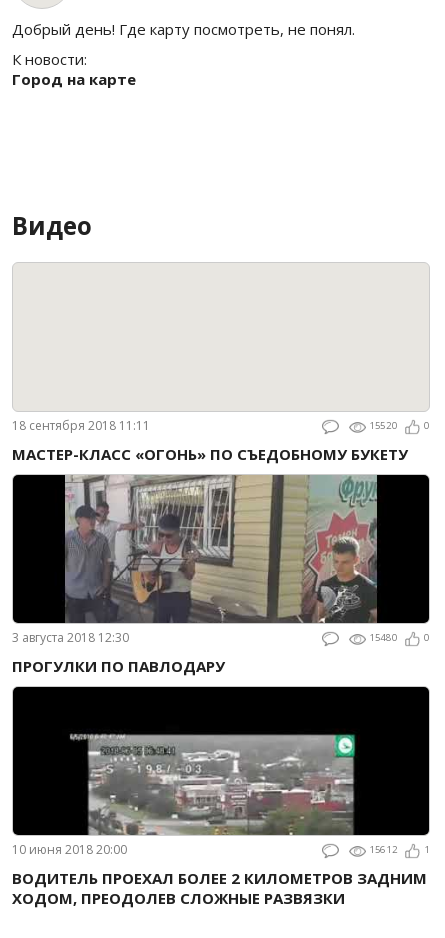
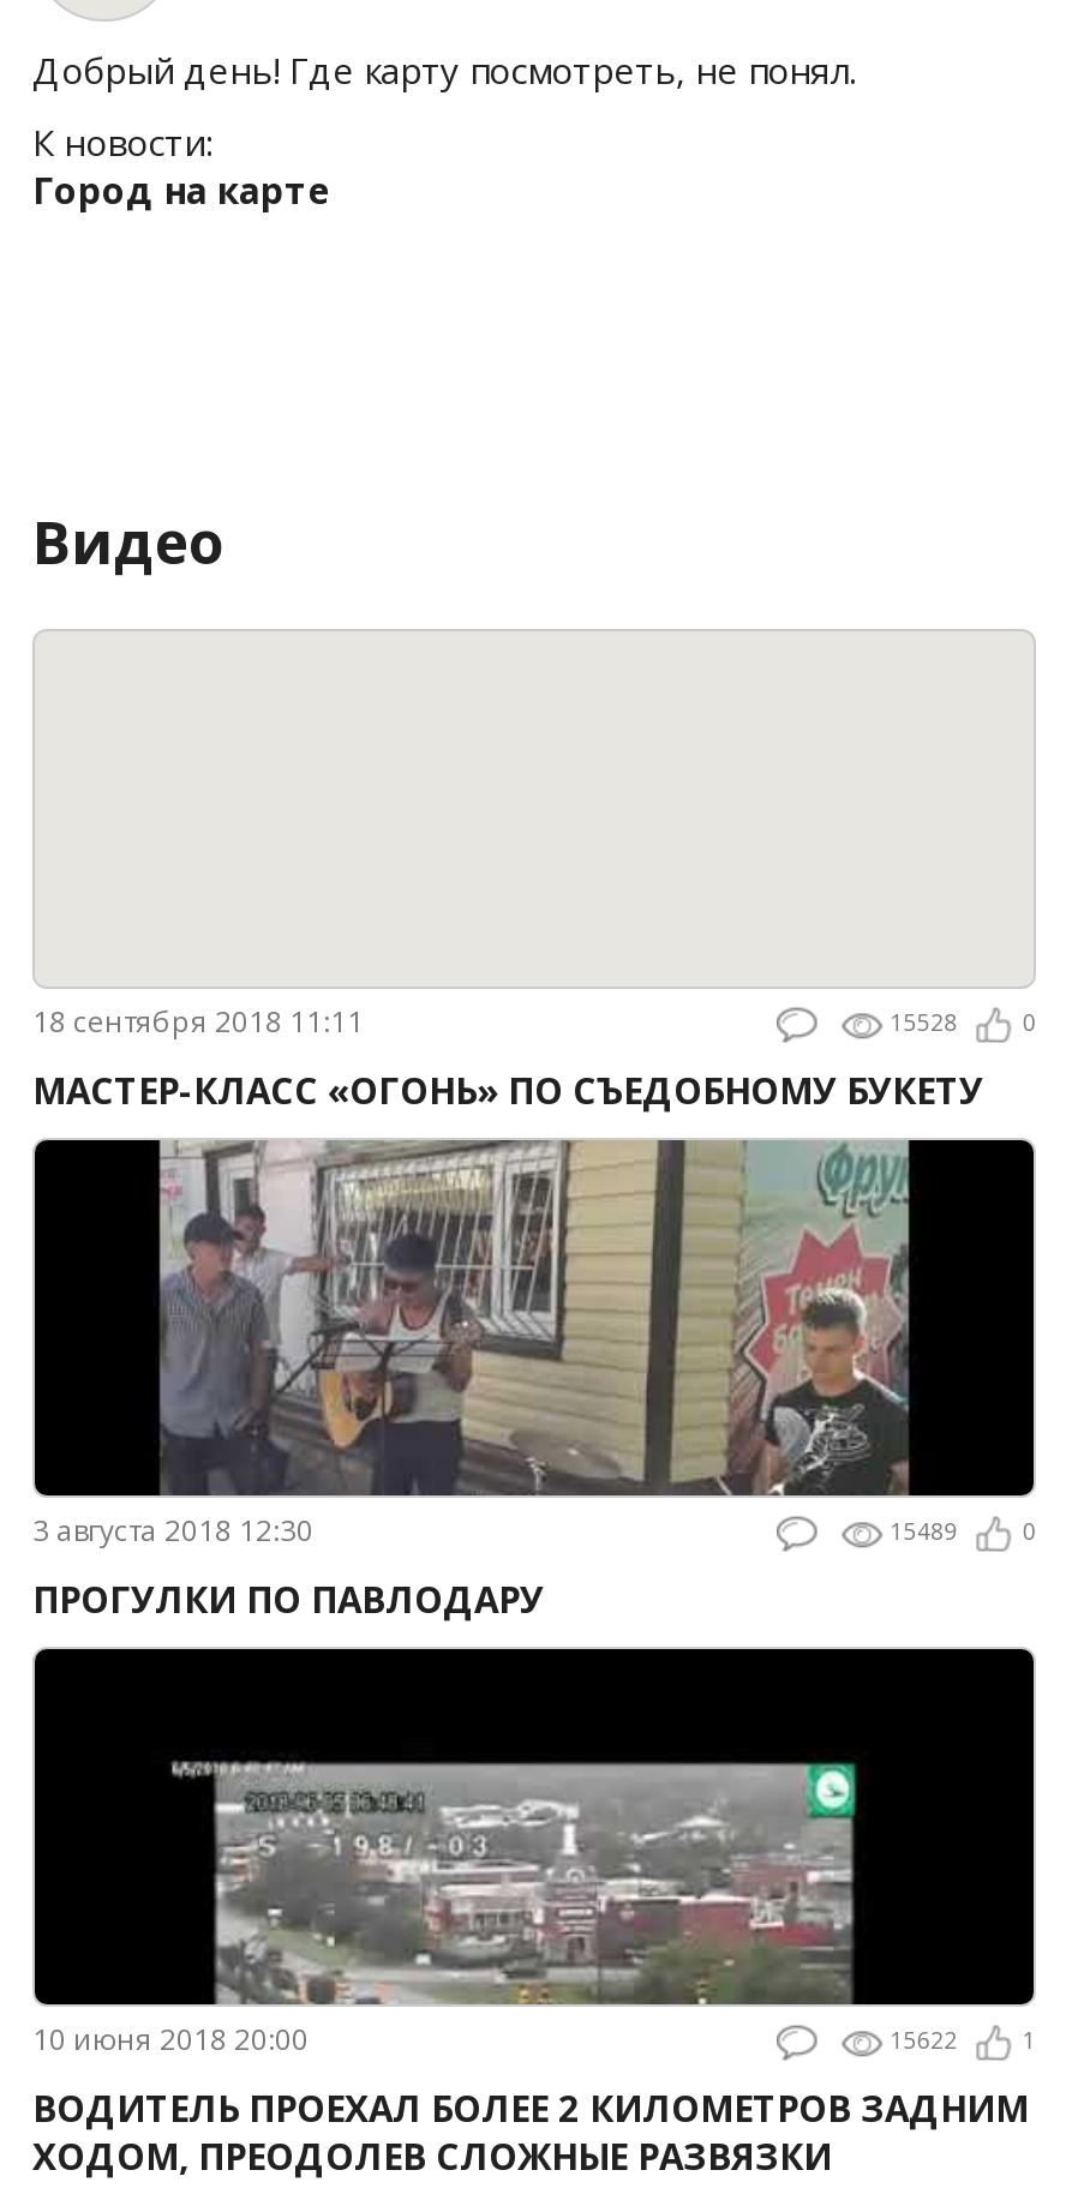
- 15520 0
+ 15528 0

- 15480 0
+ 15489 0

- 15612 1
+ 15622 1
